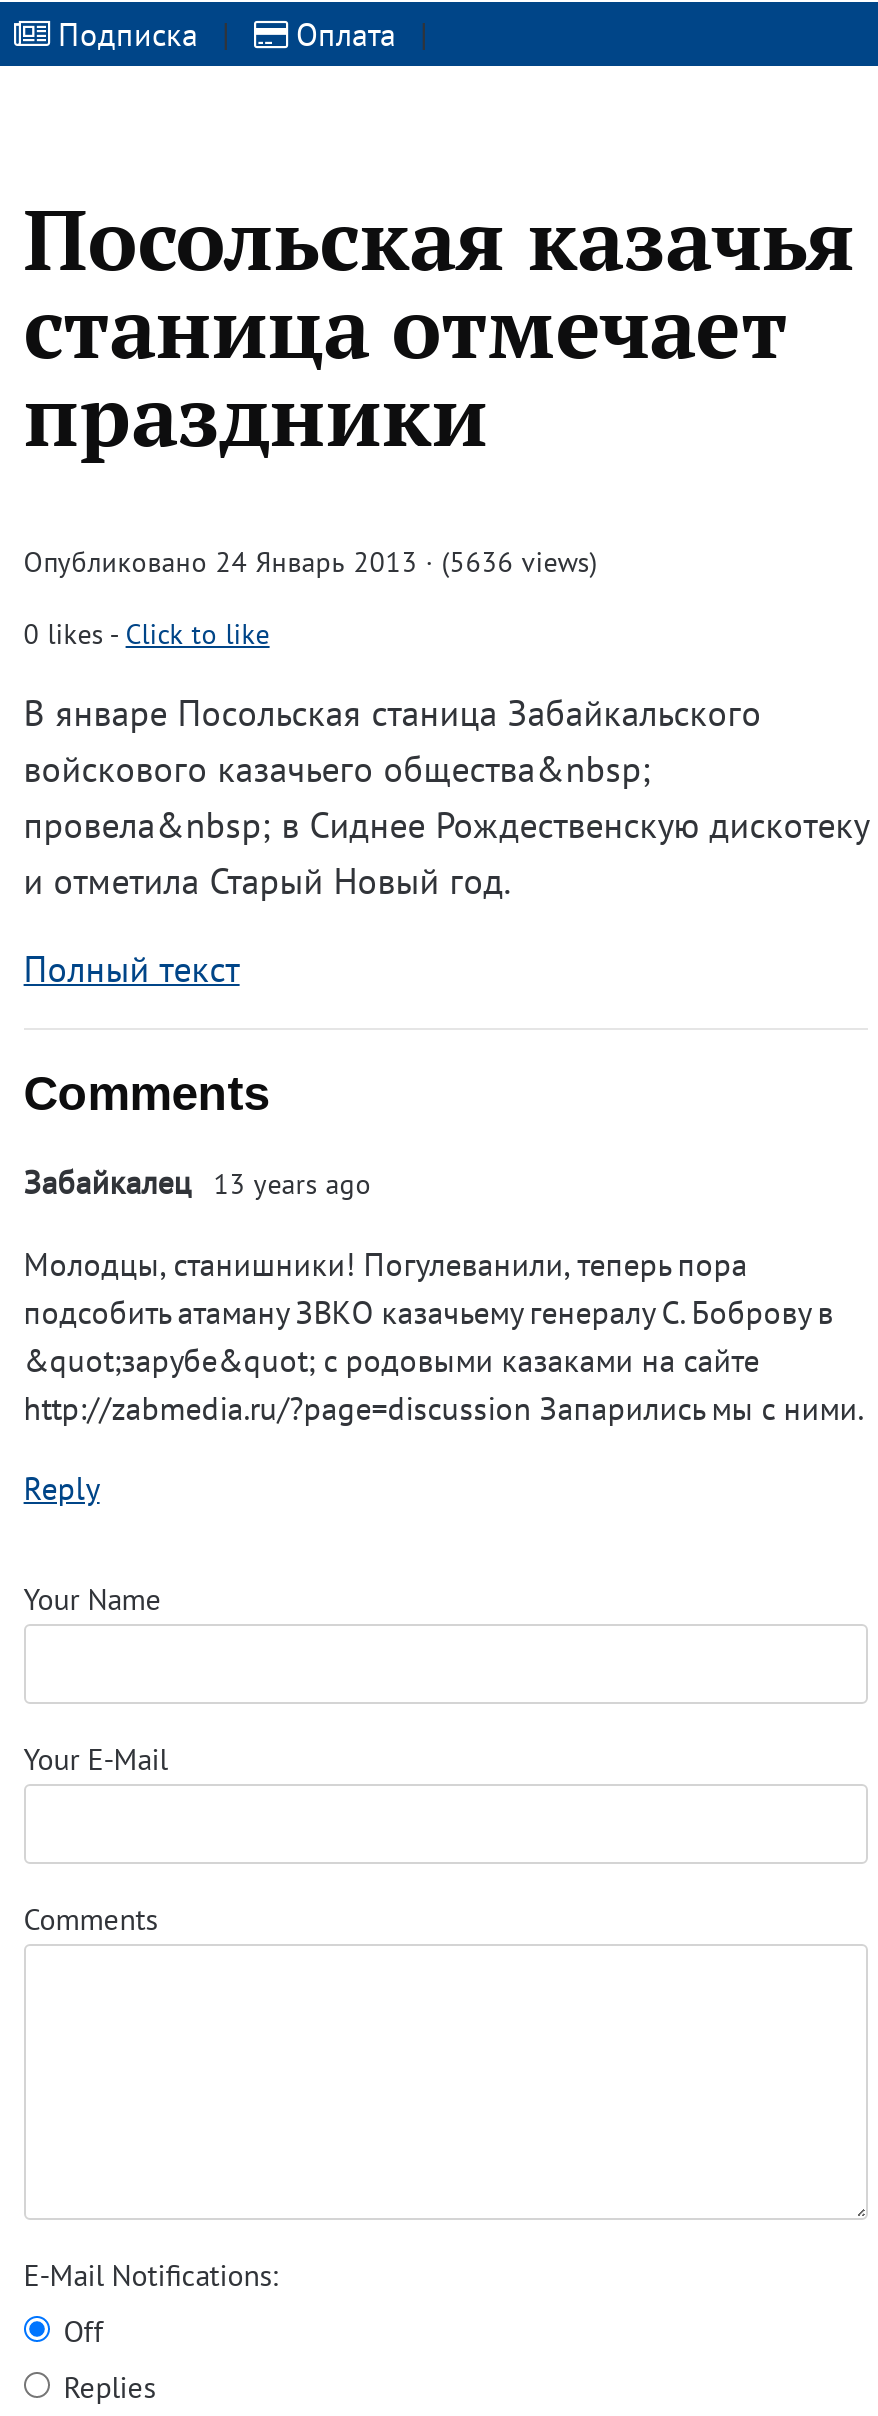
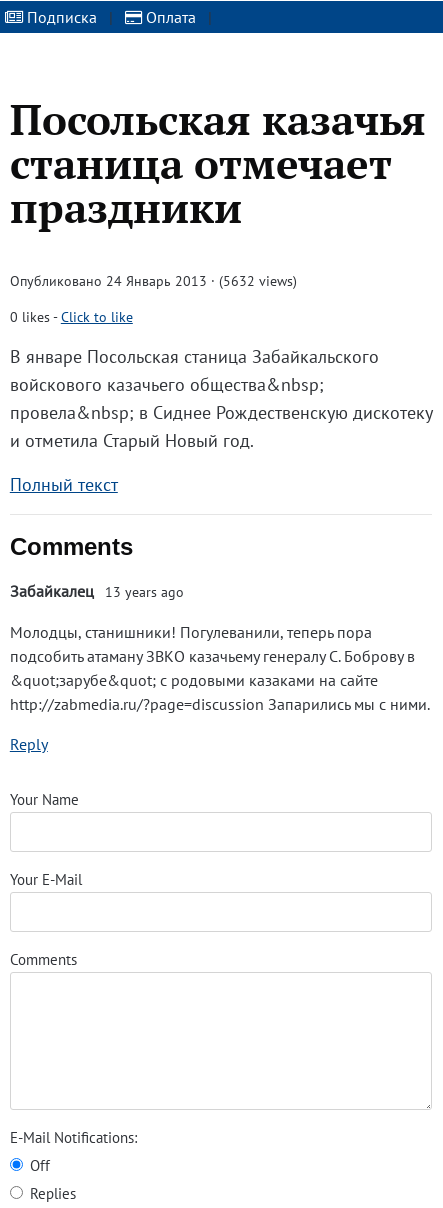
- Опубликовано 24 Январь 2013 · (5636 views)
+ Опубликовано 24 Январь 2013 · (5632 views)
